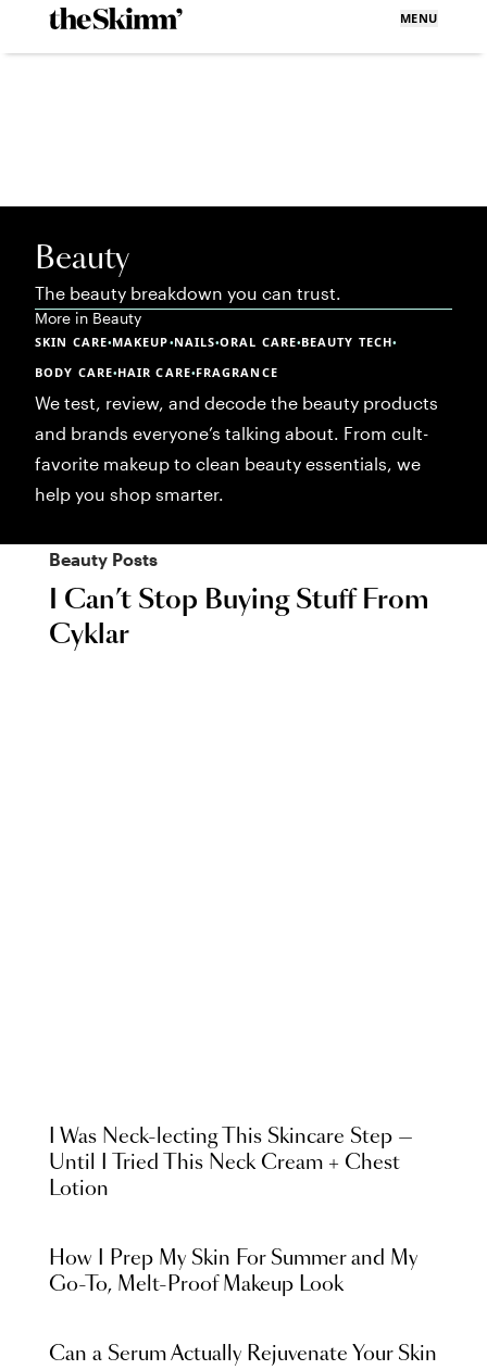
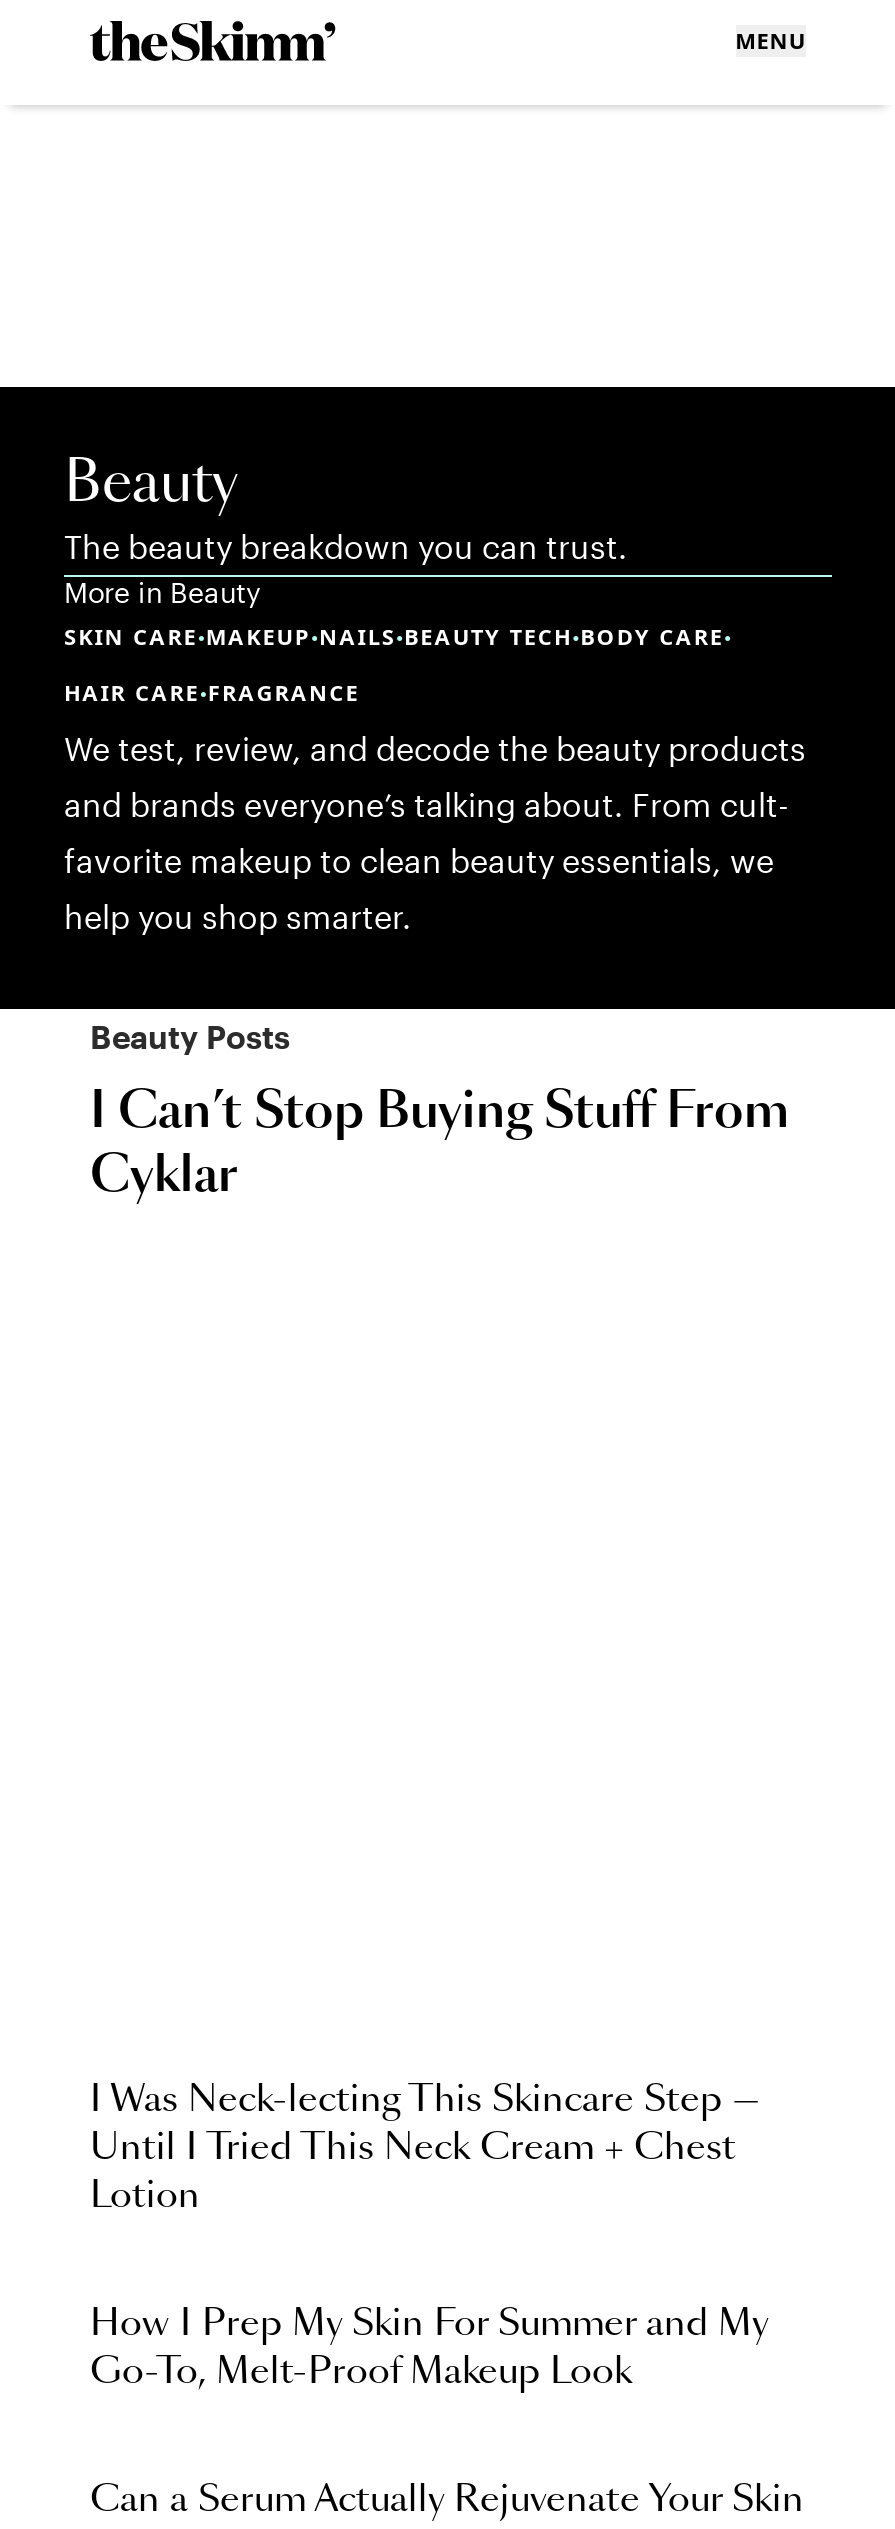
- SKIN CARE•MAKEUP•NAILS•ORAL CARE•BEAUTY TECH•
+ SKIN CARE•MAKEUP•NAILS•BEAUTY TECH•BODY CARE•

- BODY CARE•HAIR CARE•FRAGRANCE
+ HAIR CARE•FRAGRANCE
